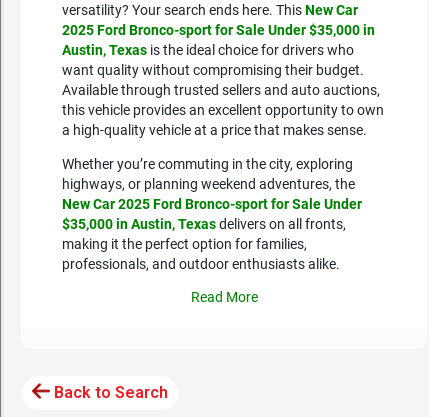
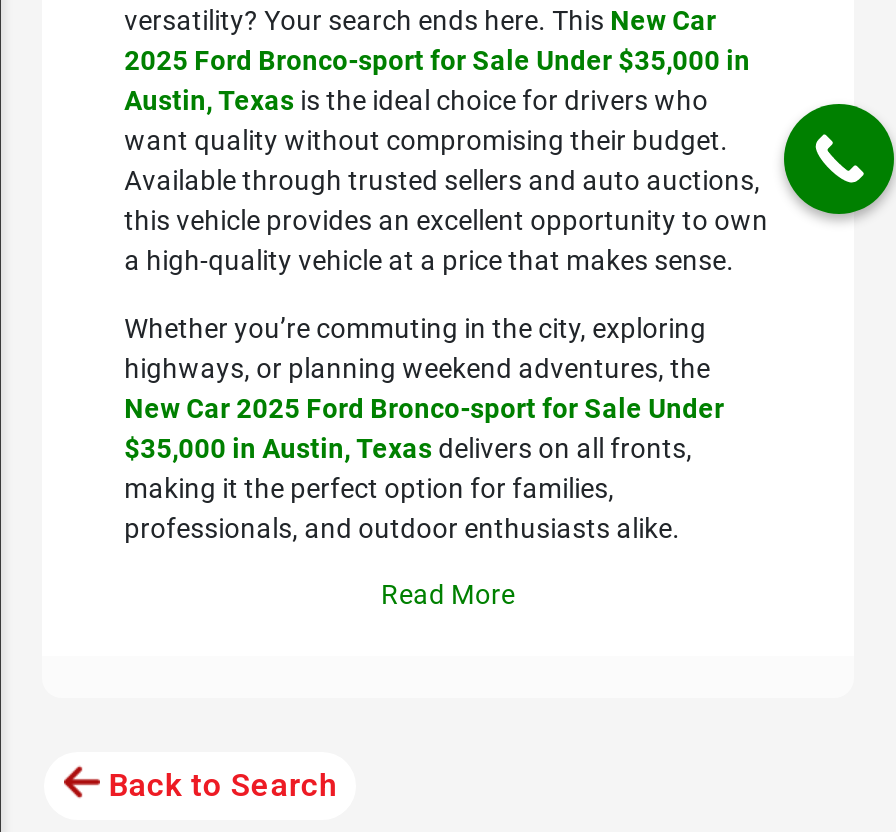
+ [image]
